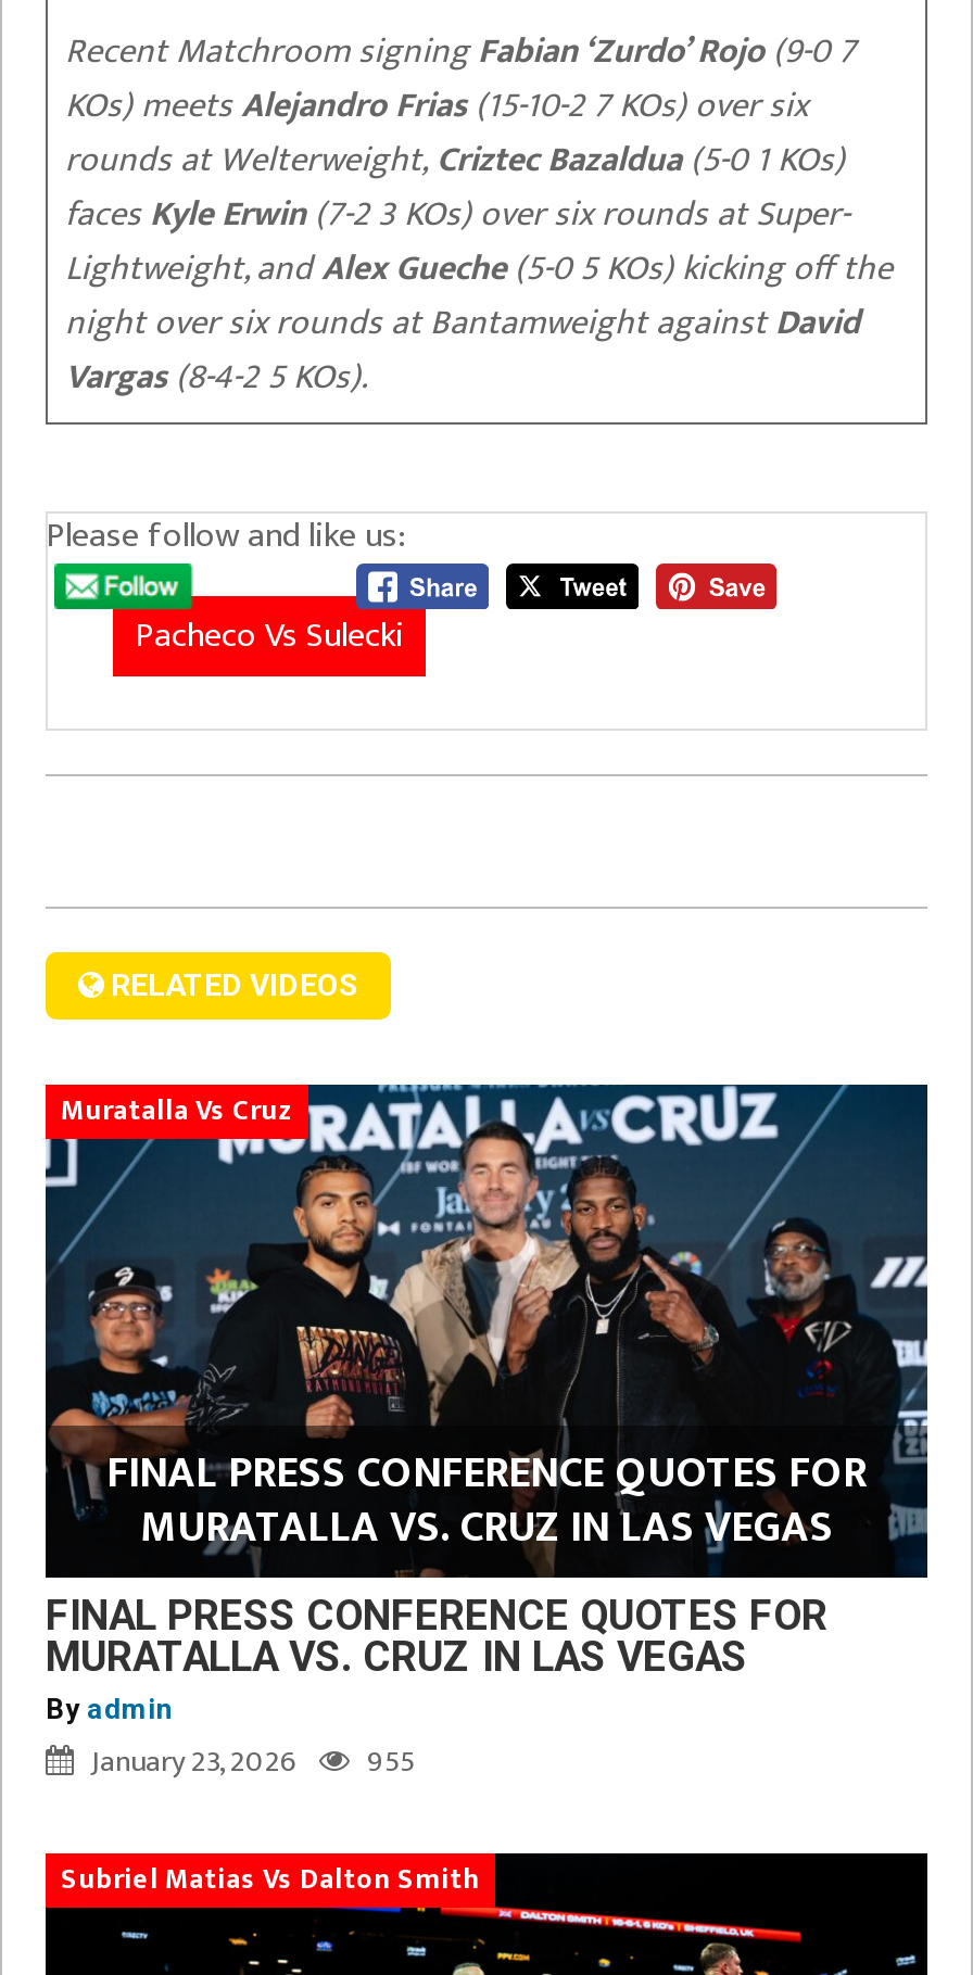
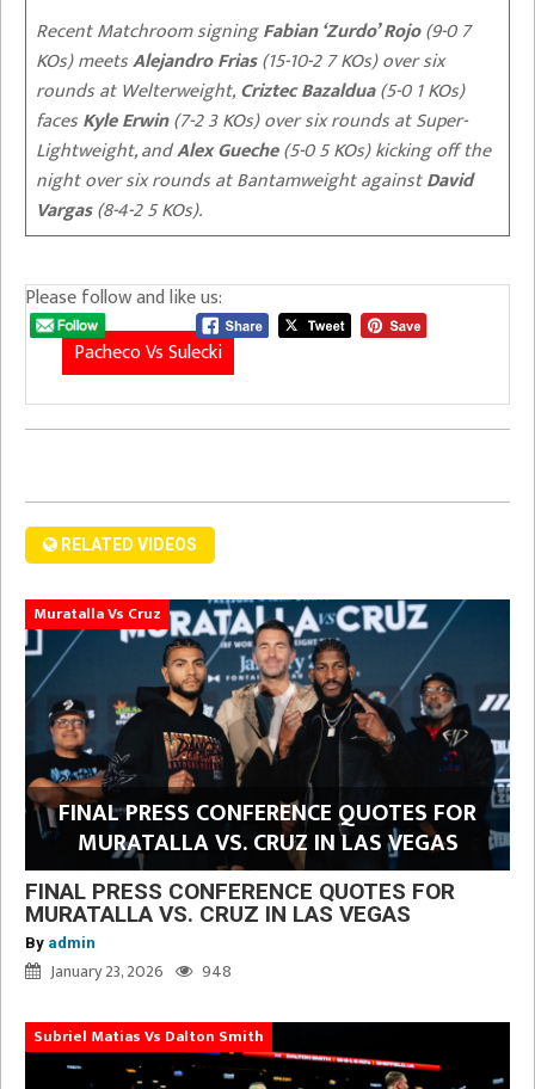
- January 23, 2026 955
+ January 23, 2026 948
